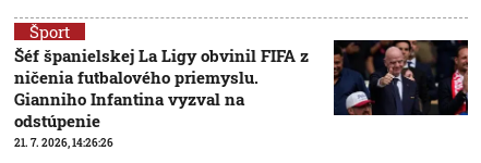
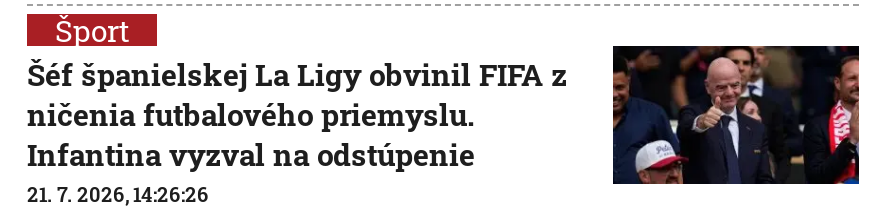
- Gianniho Infantina vyzval na
- odstúpenie
+ Infantina vyzval na odstúpenie
